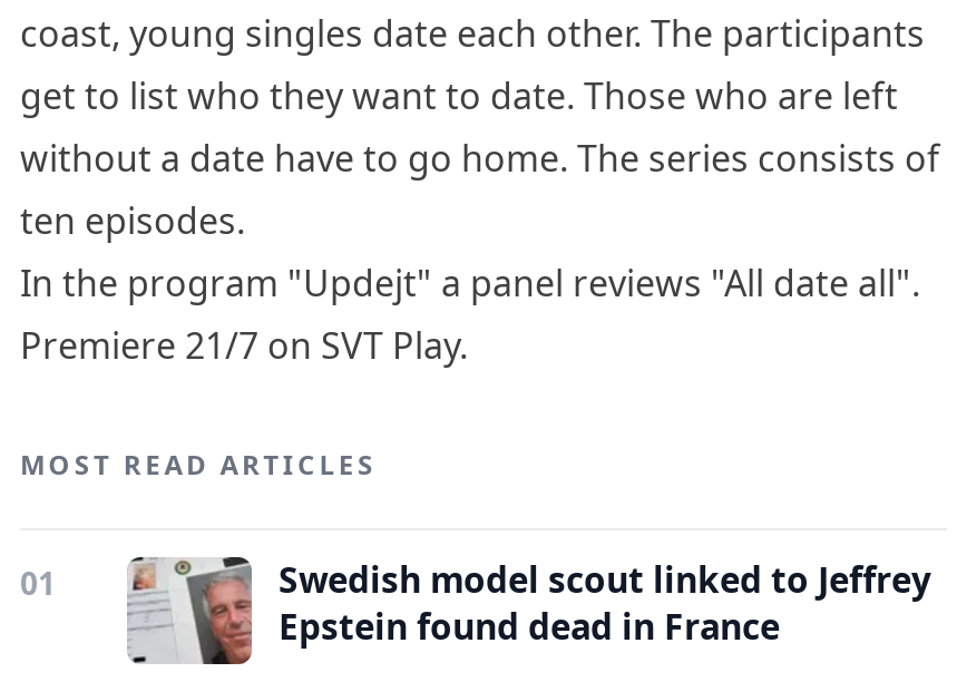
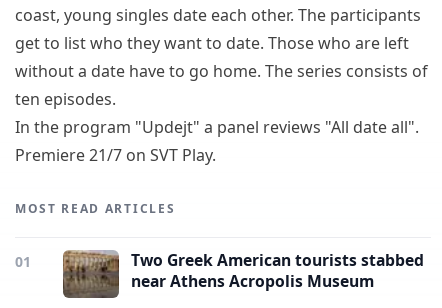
- [image]
- Swedish model scout linked to Jeffrey
- Epstein found dead in France
+ [image]
+ Two Greek American tourists stabbed
+ near Athens Acropolis Museum
